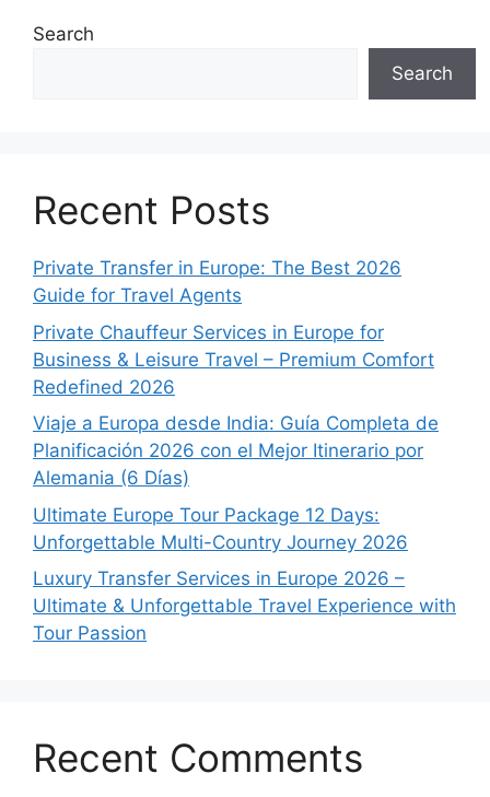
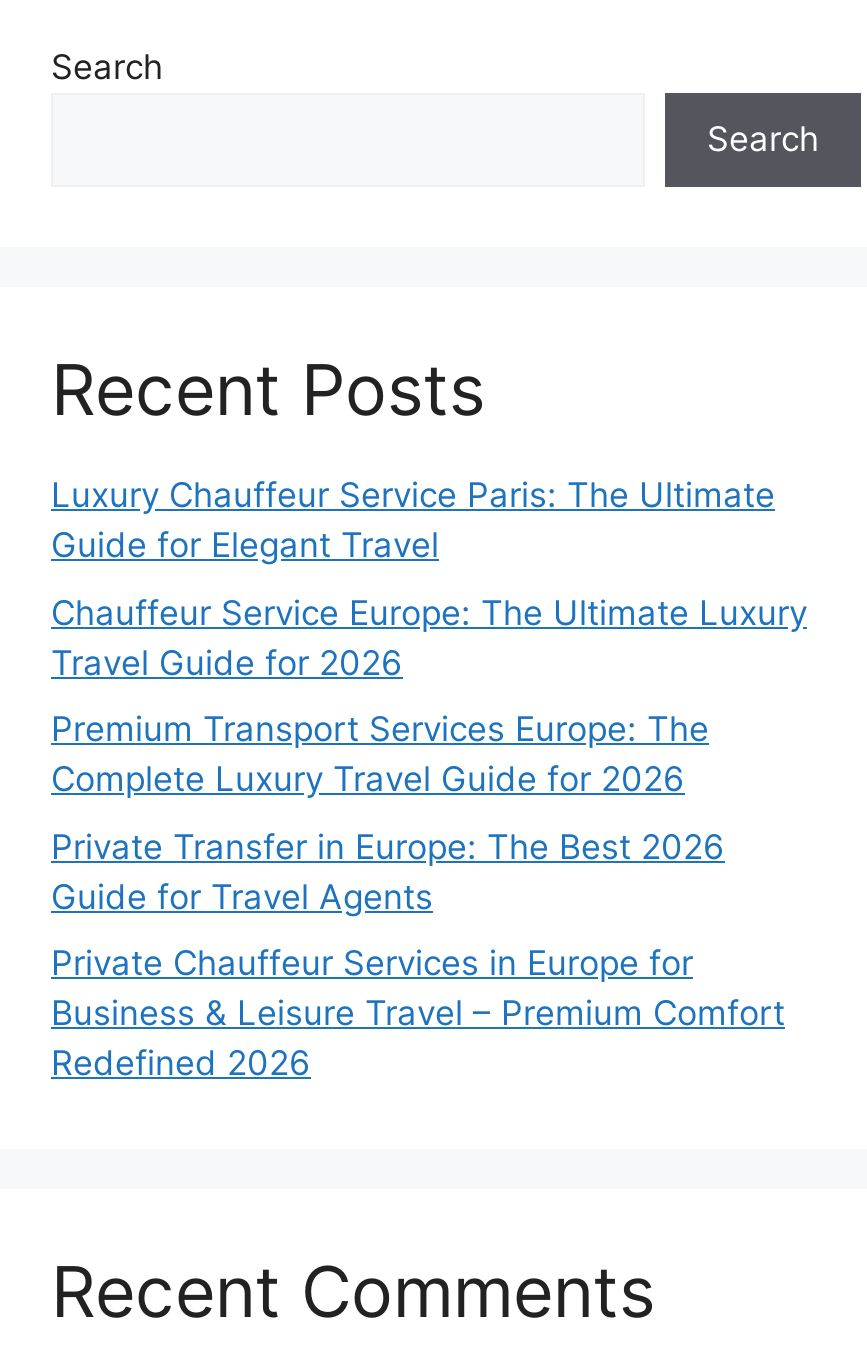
+ Luxury Chauffeur Service Paris: The Ultimate
+ Guide for Elegant Travel
+ Chauffeur Service Europe: The Ultimate Luxury
+ Travel Guide for 2026
+ Premium Transport Services Europe: The
+ Complete Luxury Travel Guide for 2026

moved down: Private Transfer in Europe: The Best 2026 | Guide for Travel Agents | Private Chauffeur Services in Europe for | Business & Leisure Travel – Premium Comfort | Redefined 2026

- Viaje a Europa desde India: Guía Completa de
- Planificación 2026 con el Mejor Itinerario por
- Alemania (6 Días)
- Ultimate Europe Tour Package 12 Days:
- Unforgettable Multi-Country Journey 2026
- Luxury Transfer Services in Europe 2026 –
- Ultimate & Unforgettable Travel Experience with
- Tour Passion
